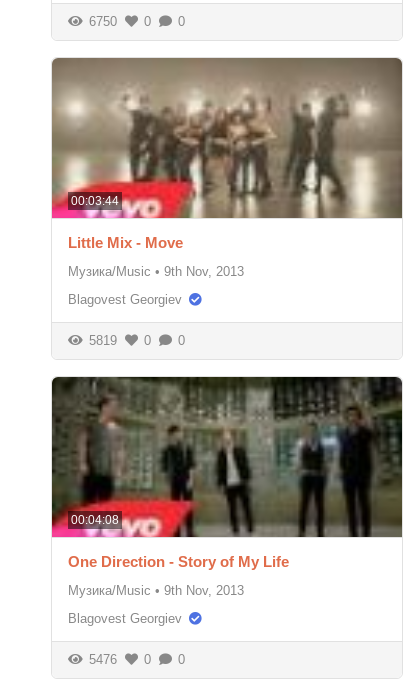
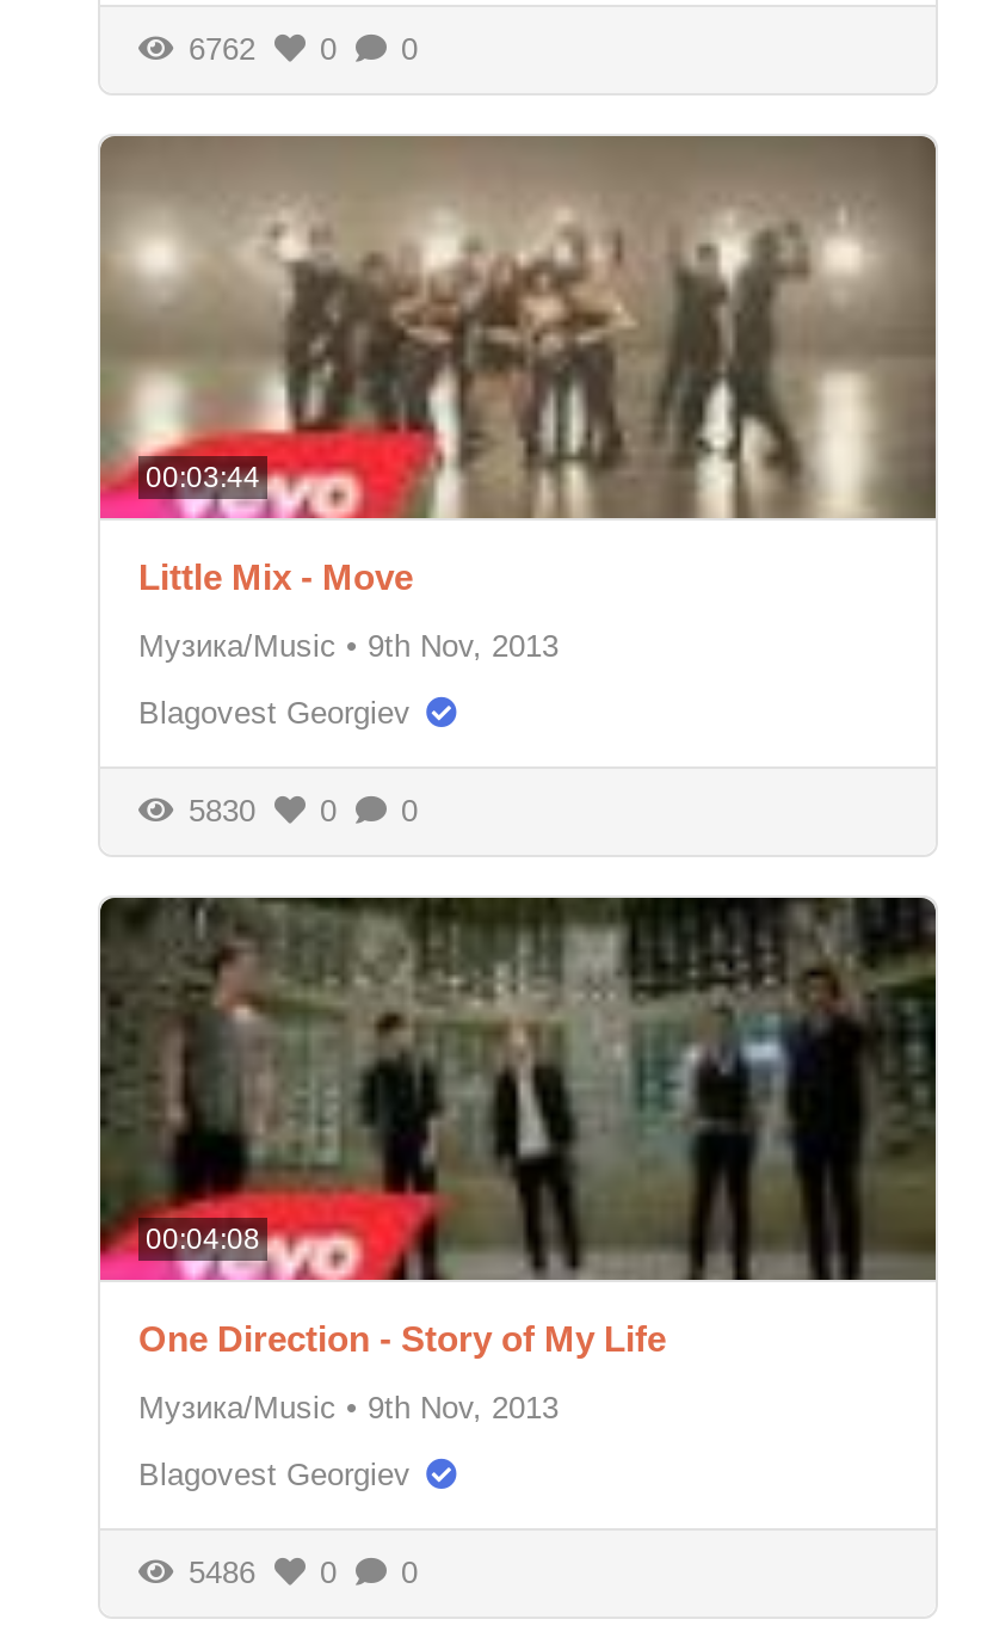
- 6750 0 0
+ 6762 0 0

- 5819 0 0
+ 5830 0 0

- 5476 0 0
+ 5486 0 0
